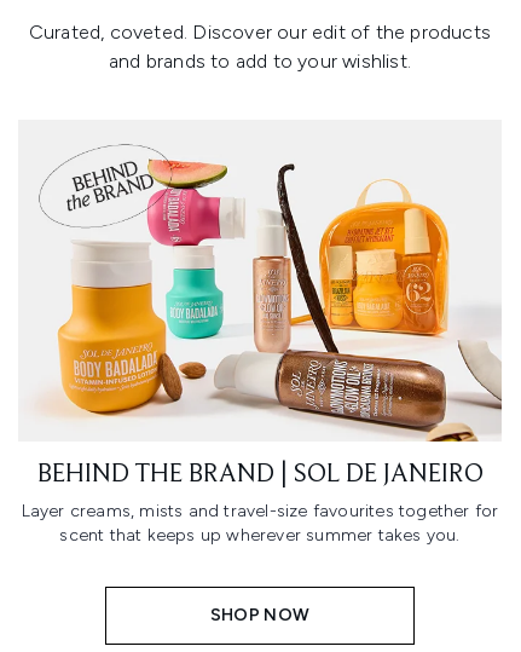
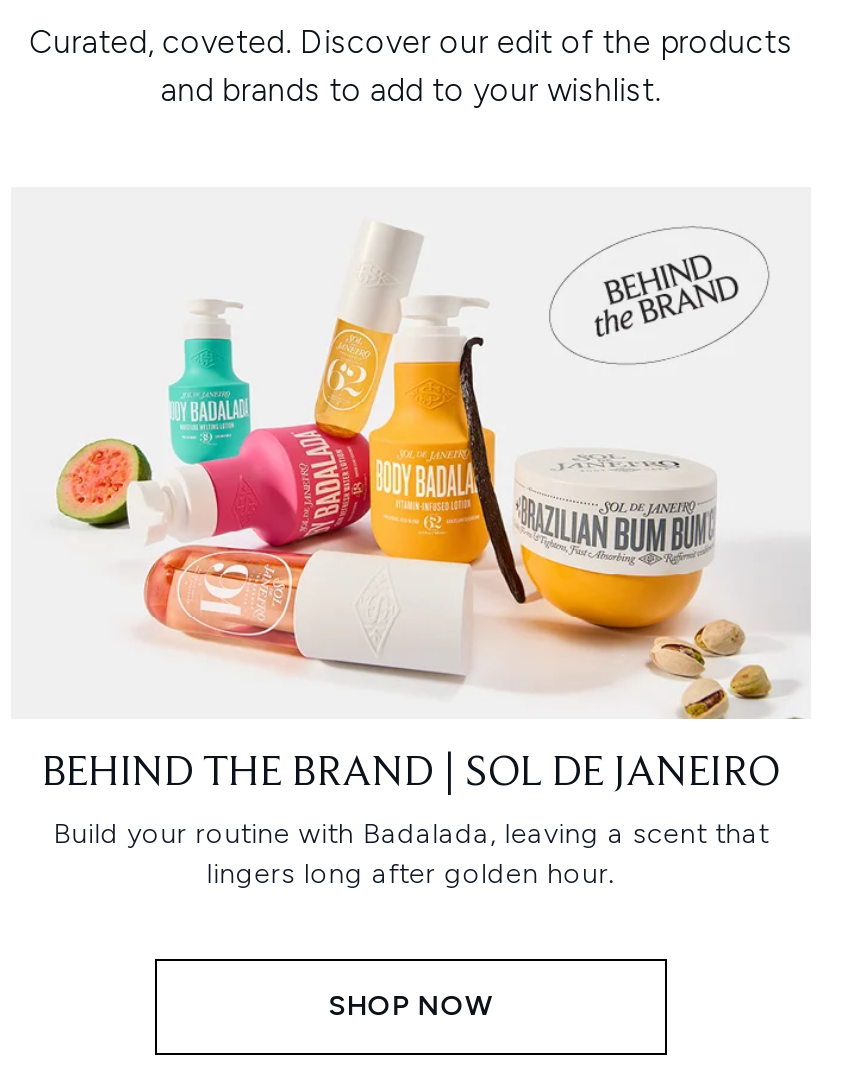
- [image]
+ [image]

- Layer creams, mists and travel-size favourites together for
- scent that keeps up wherever summer takes you.
+ Build your routine with Badalada, leaving a scent that
+ lingers long after golden hour.
